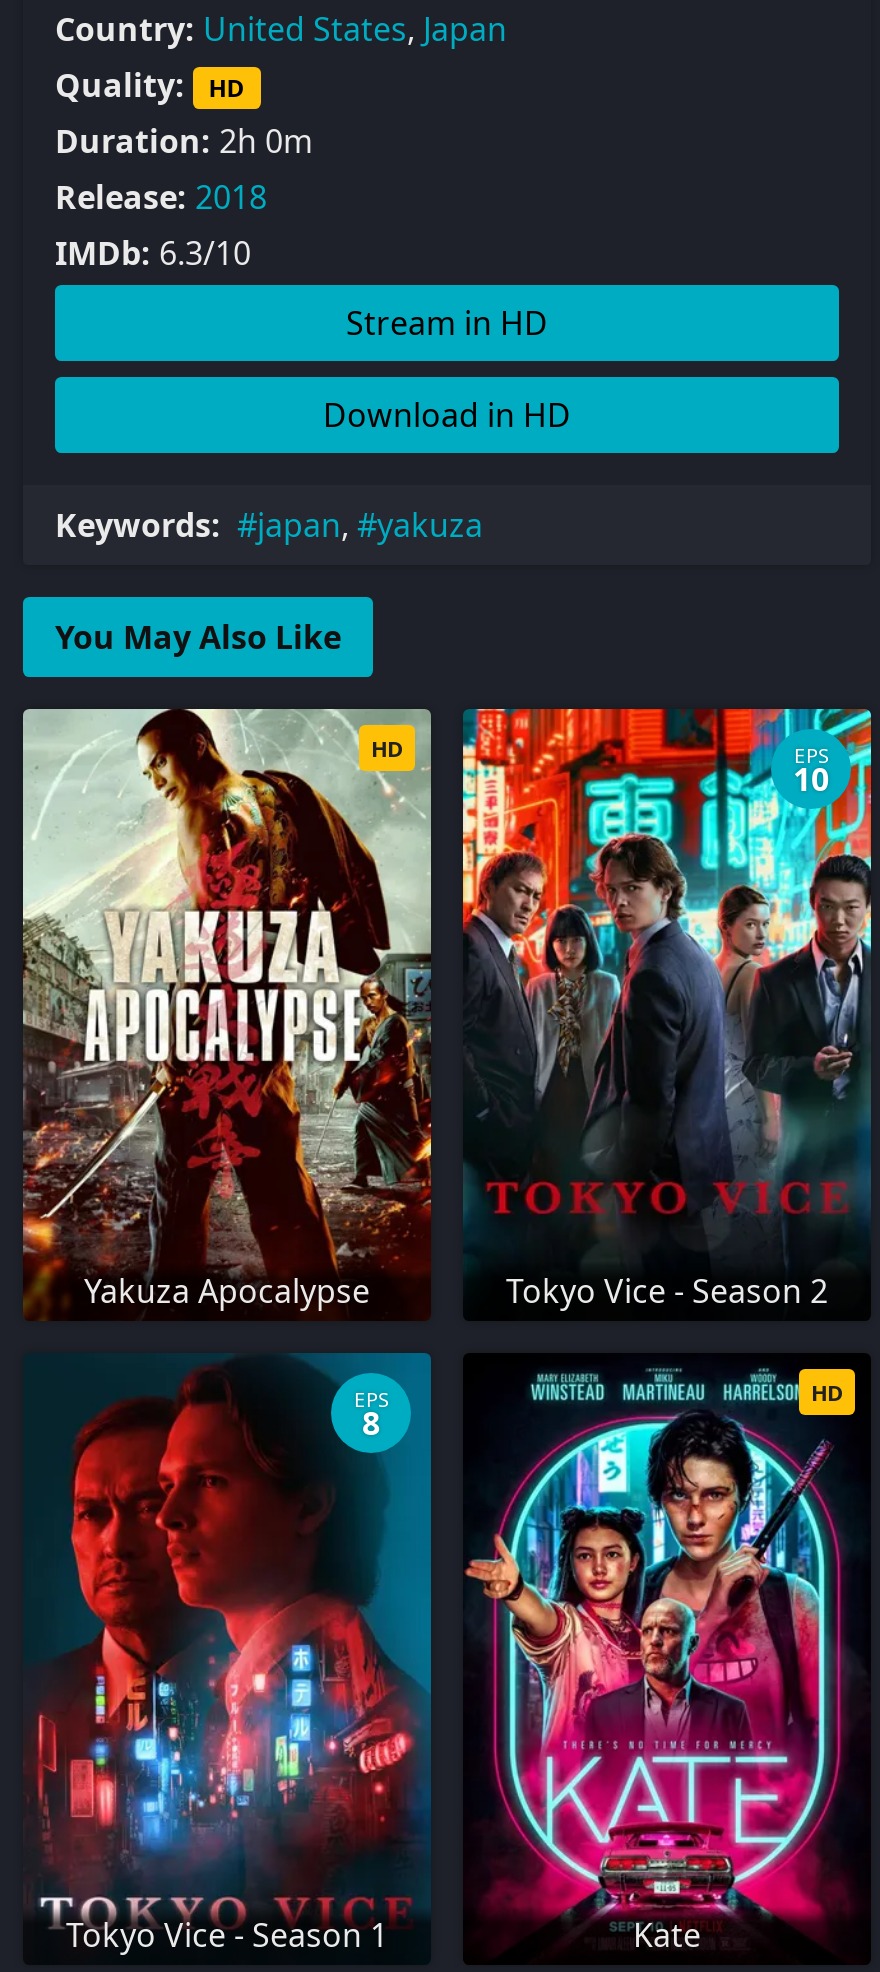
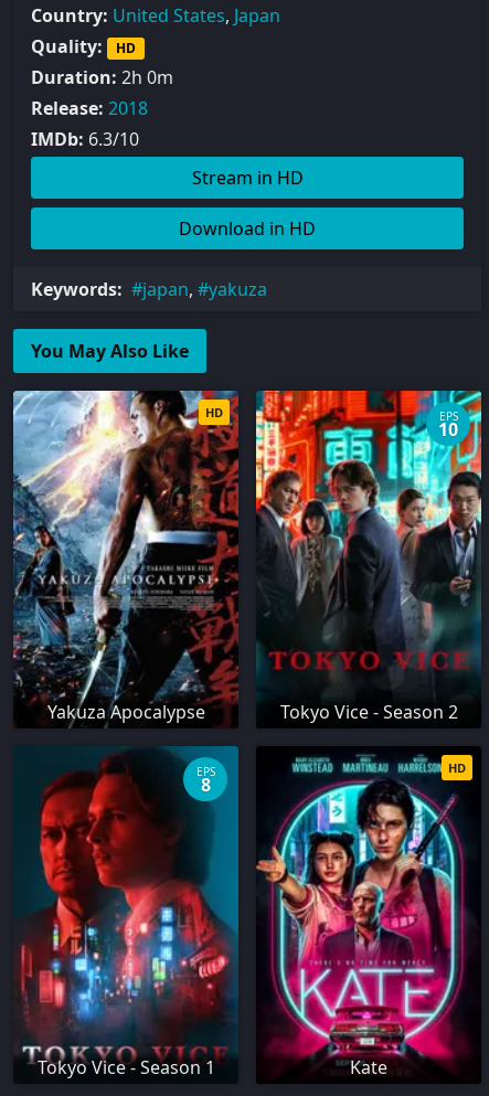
- [image]
+ [image]
